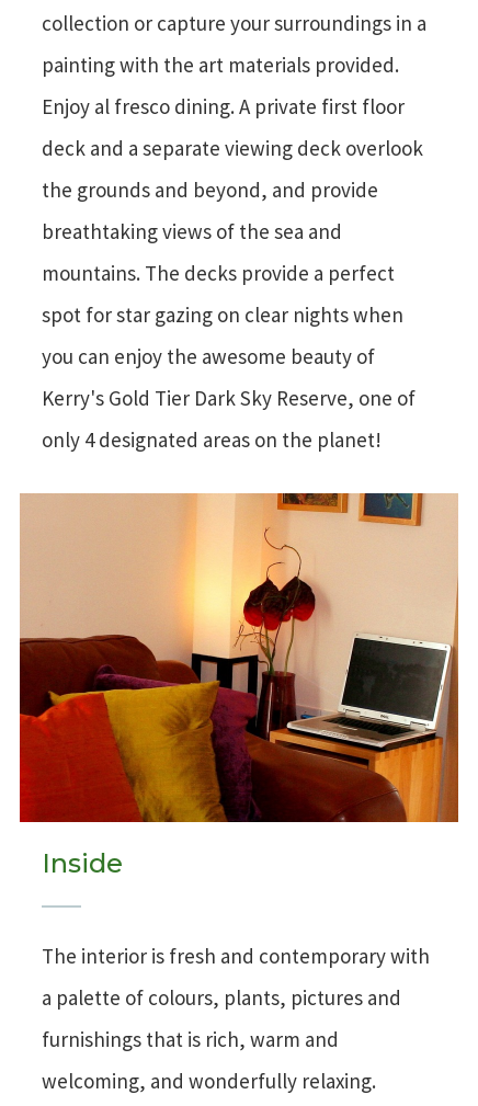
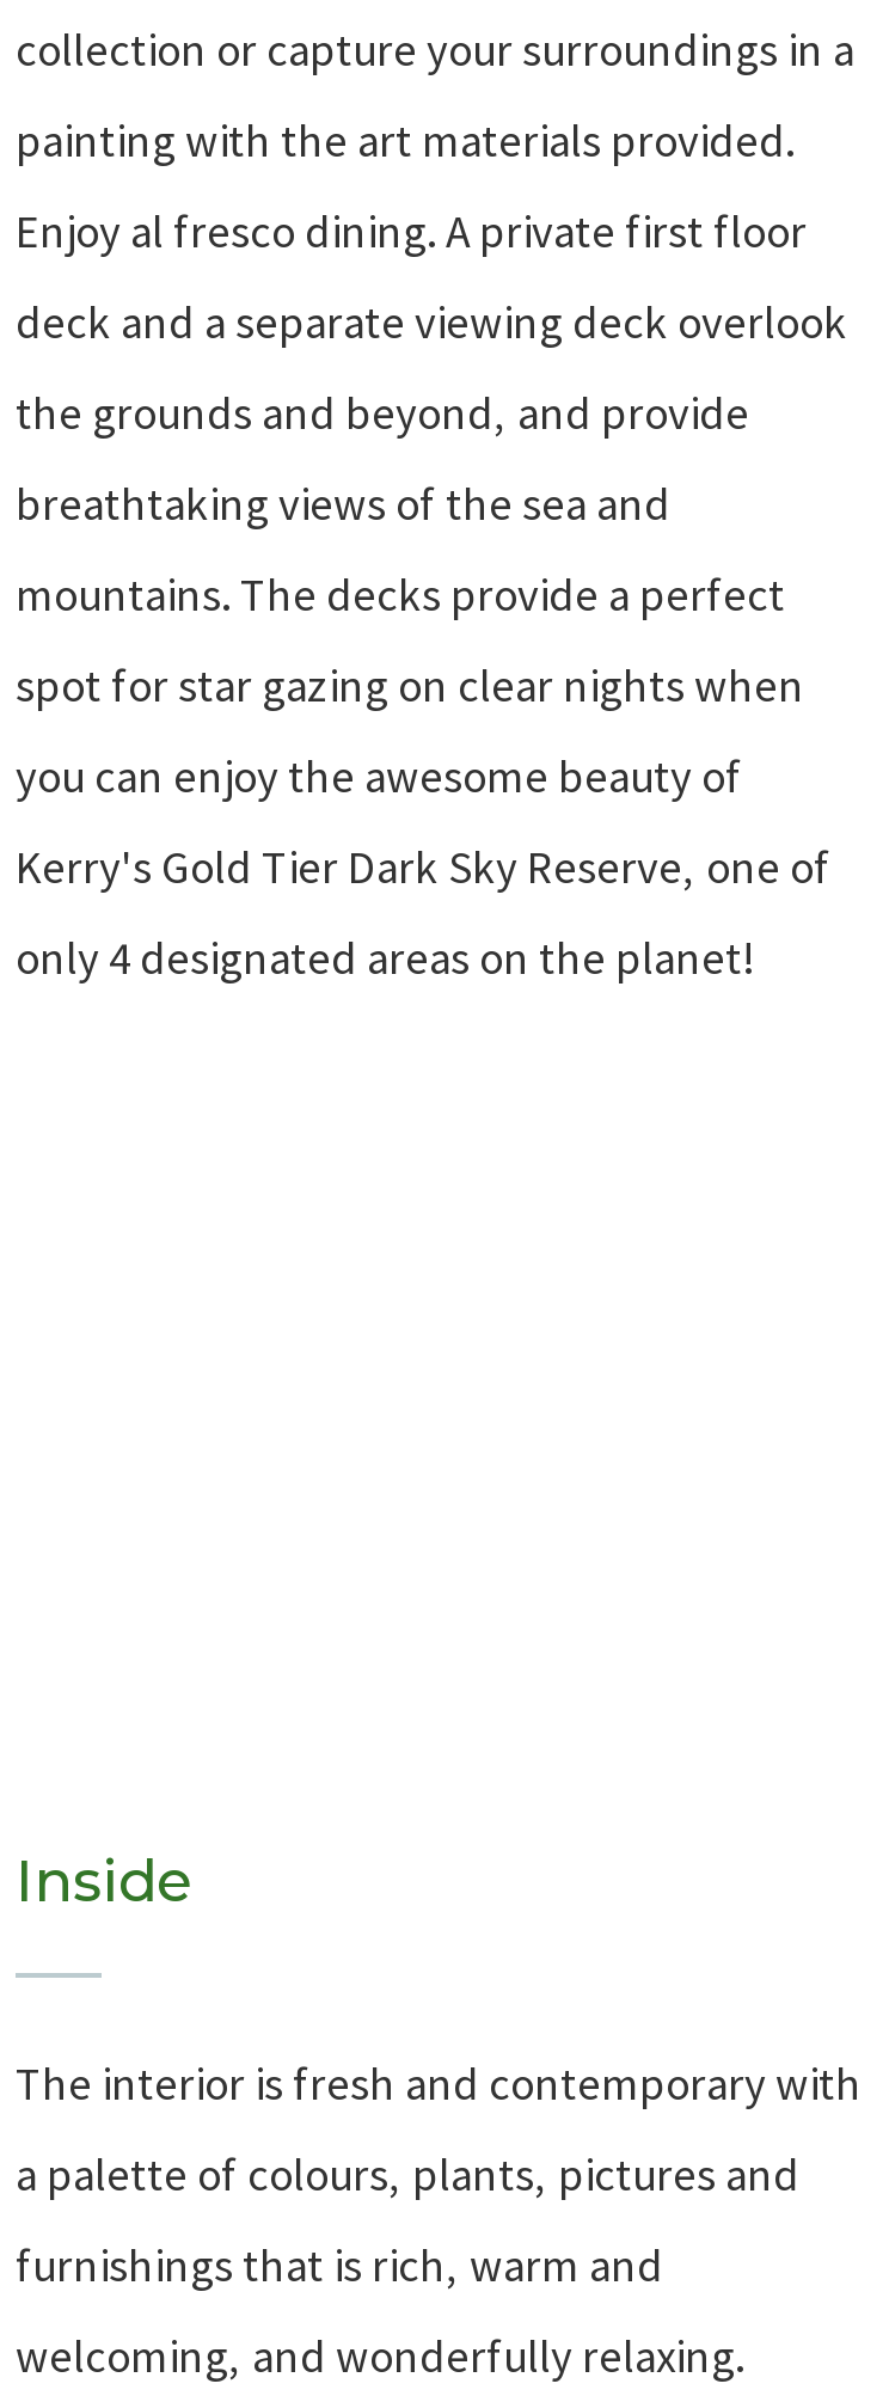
- [image]
